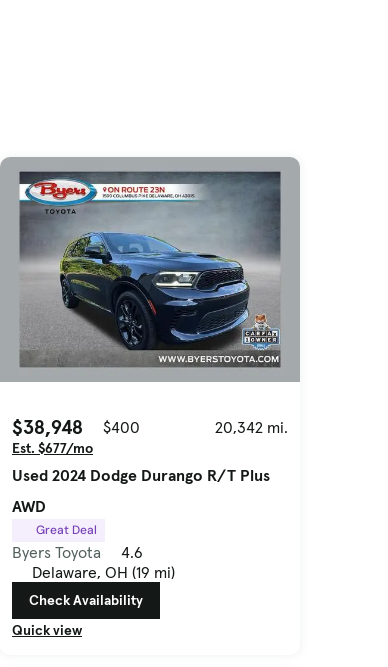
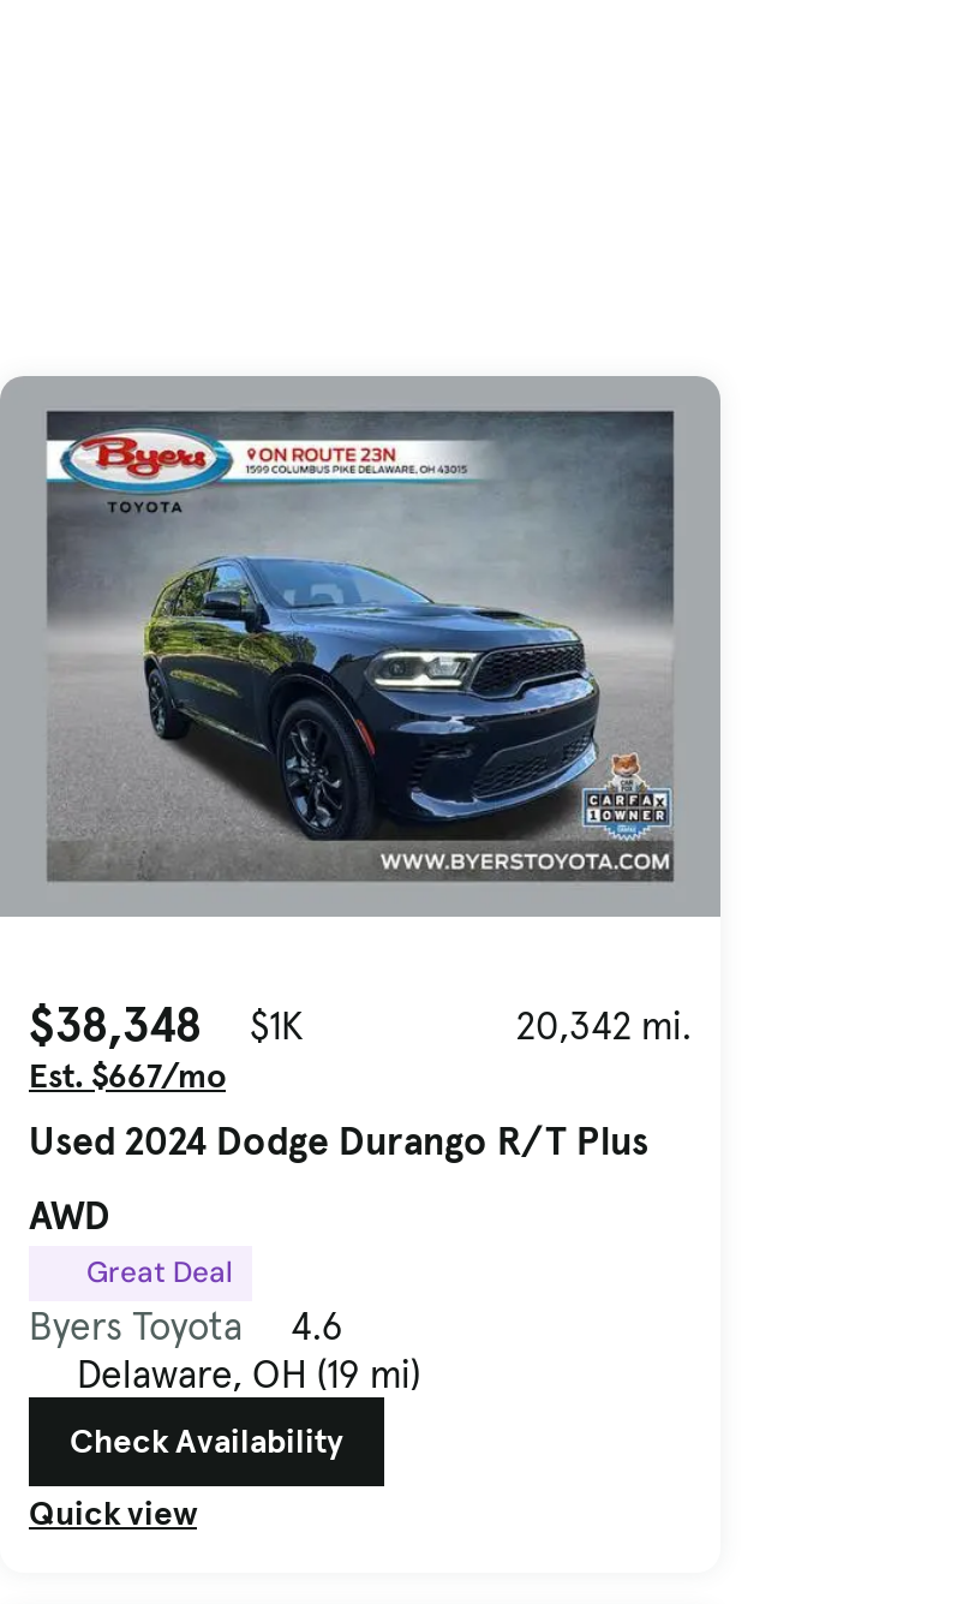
- $38,948
- $400
+ $38,348
+ $1K

- Est. $677/mo
+ Est. $667/mo
